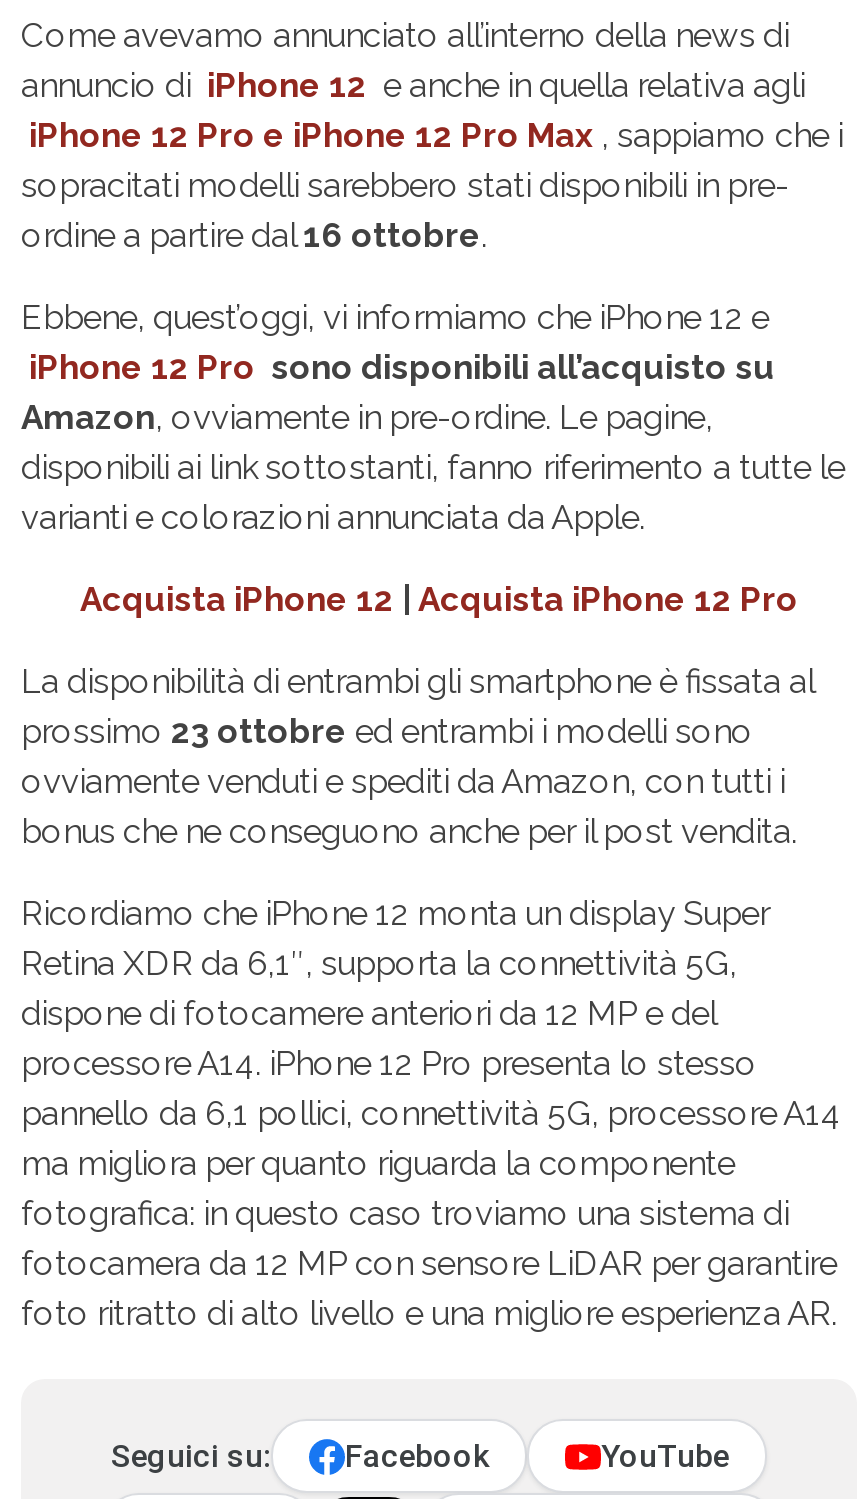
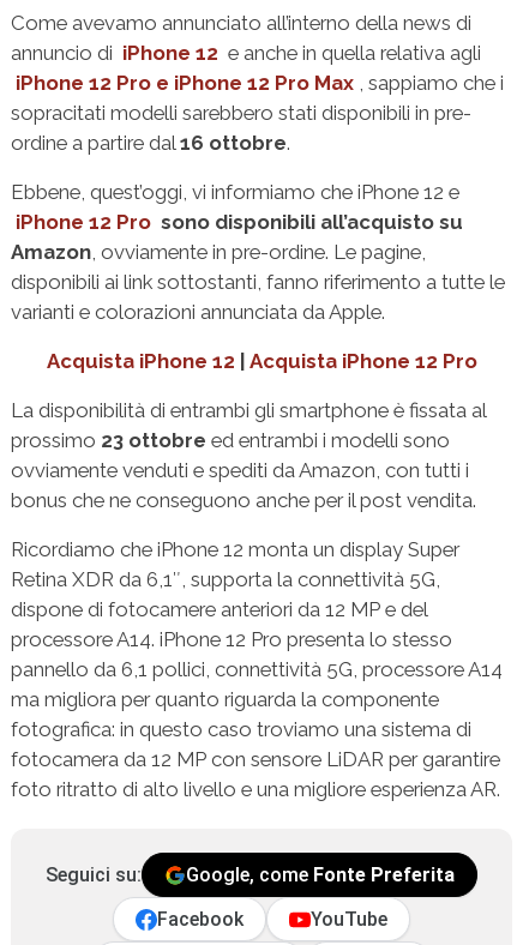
+ Google, come Fonte Preferita
